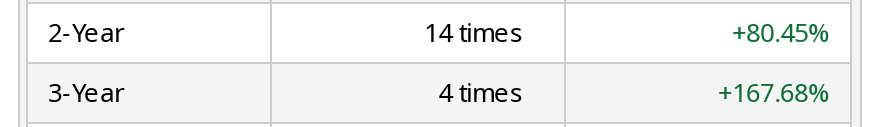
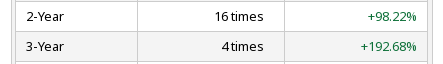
- 14 times
+ 16 times

- +80.45%
+ +98.22%

- +167.68%
+ +192.68%
